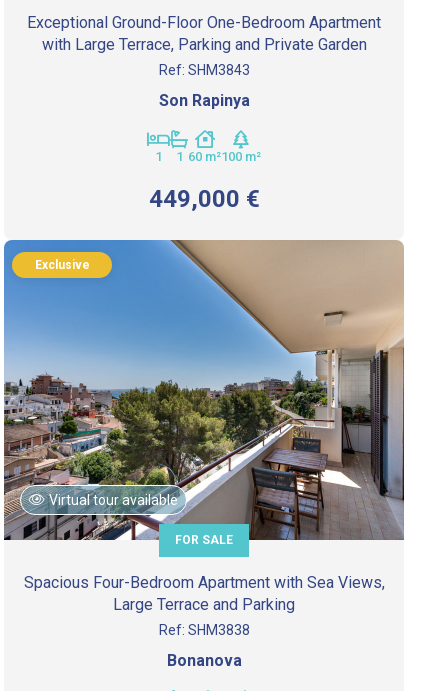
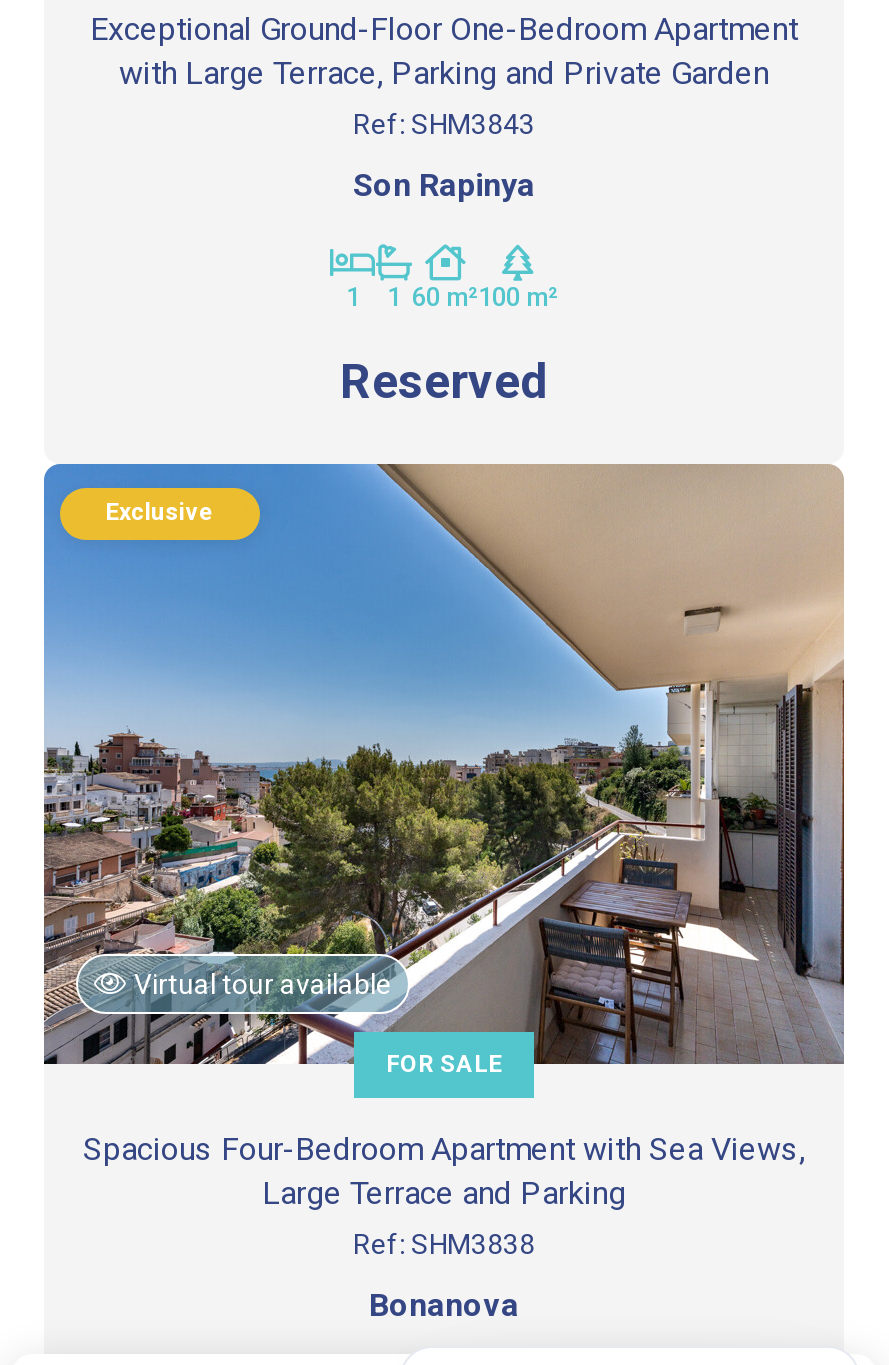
- 449,000 €
+ Reserved
